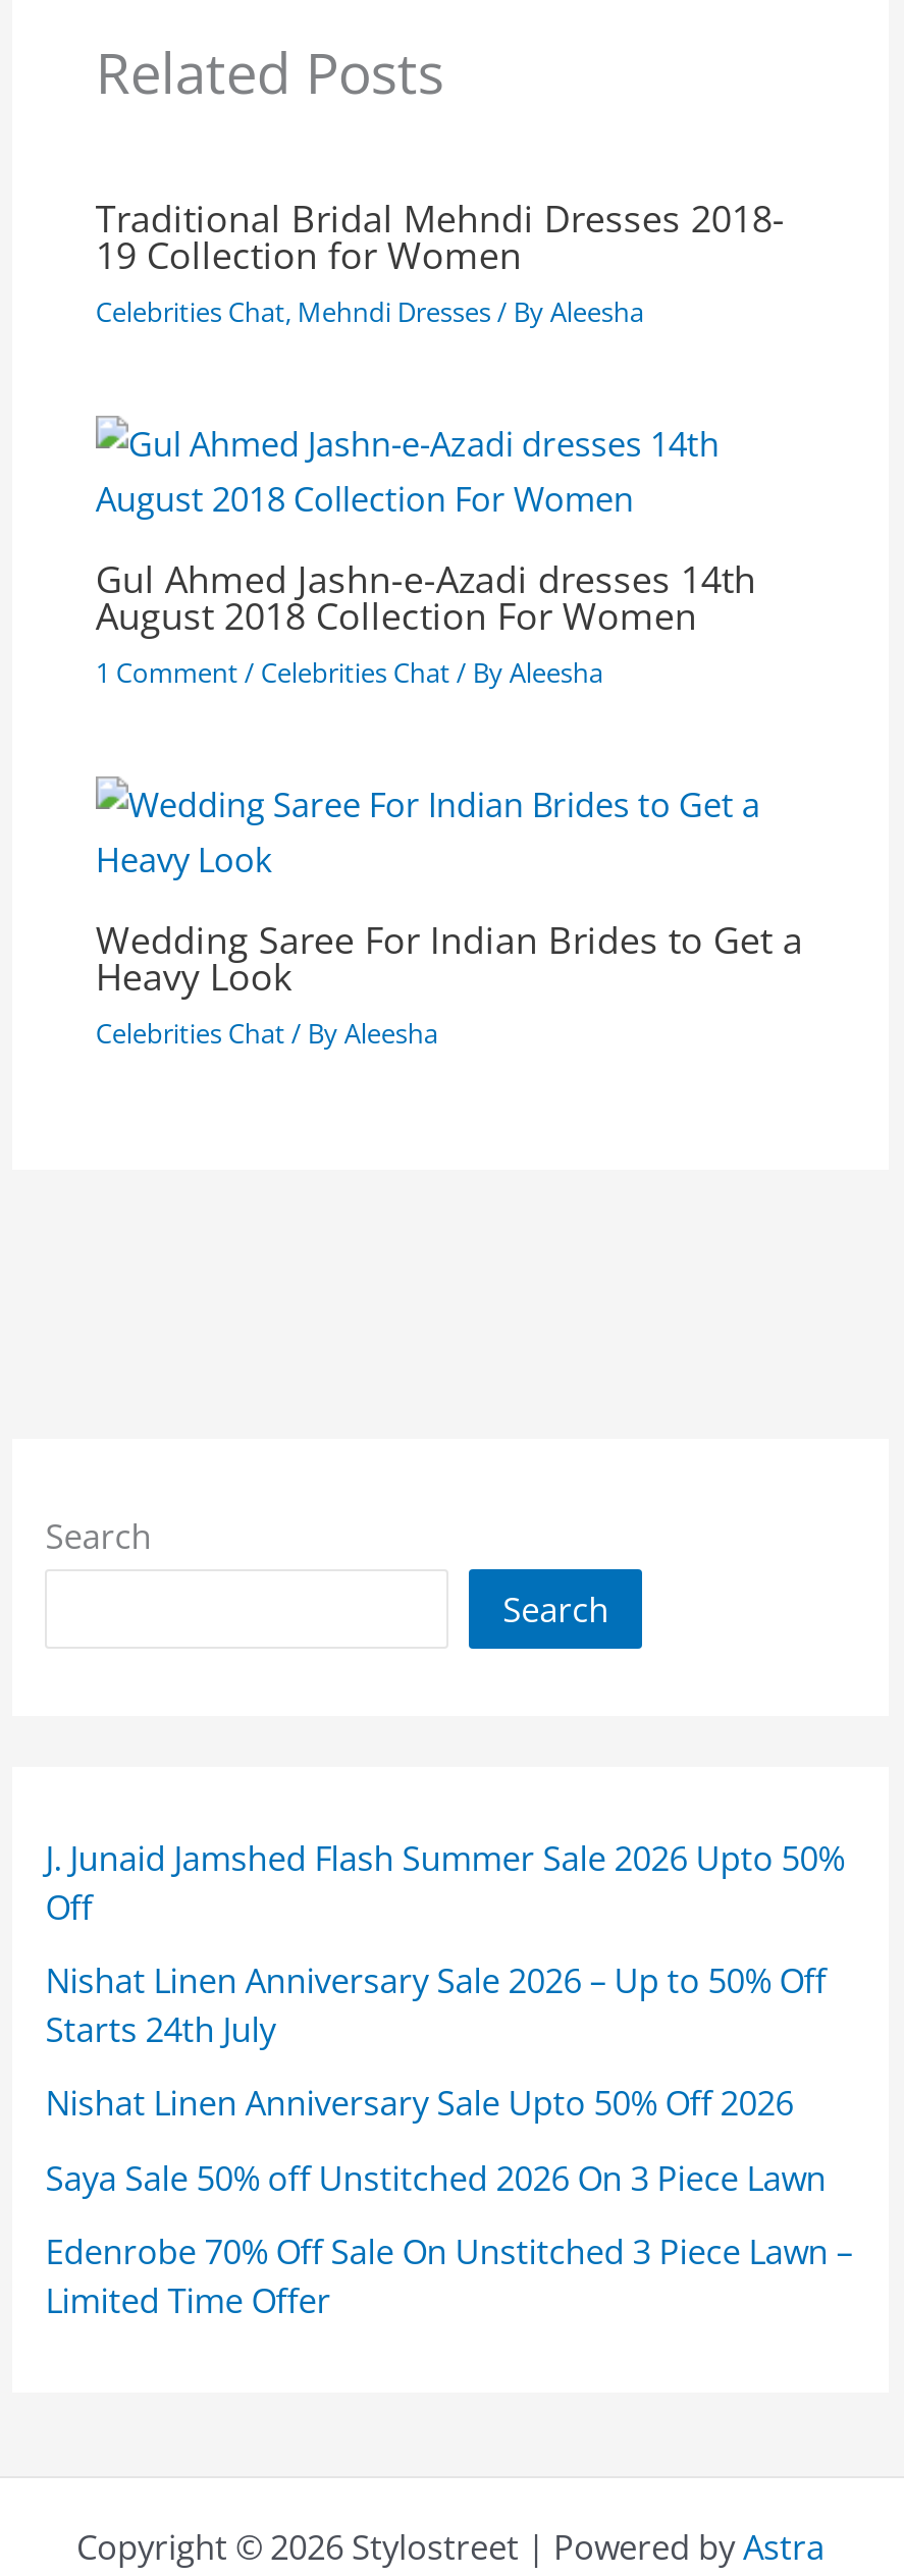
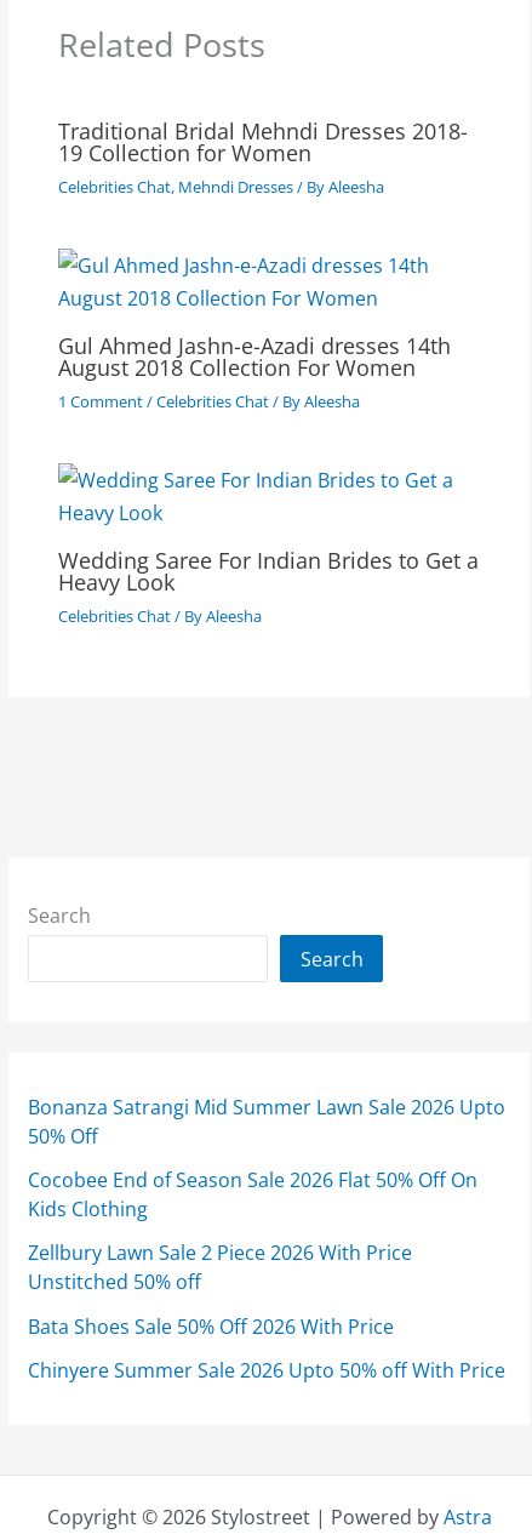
- J. Junaid Jamshed Flash Summer Sale 2026 Upto 50%
- Off
+ Bonanza Satrangi Mid Summer Lawn Sale 2026 Upto
+ 50% Off

- Nishat Linen Anniversary Sale 2026 – Up to 50% Off
- Starts 24th July
+ Cocobee End of Season Sale 2026 Flat 50% Off On
+ Kids Clothing

- Nishat Linen Anniversary Sale Upto 50% Off 2026
+ Zellbury Lawn Sale 2 Piece 2026 With Price
+ Unstitched 50% off

- Saya Sale 50% off Unstitched 2026 On 3 Piece Lawn
+ Bata Shoes Sale 50% Off 2026 With Price

- Edenrobe 70% Off Sale On Unstitched 3 Piece Lawn –
- Limited Time Offer
+ Chinyere Summer Sale 2026 Upto 50% off With Price
